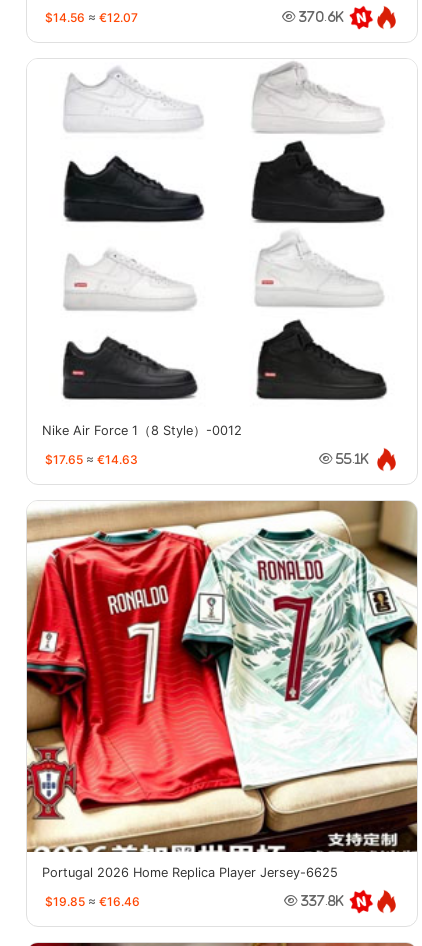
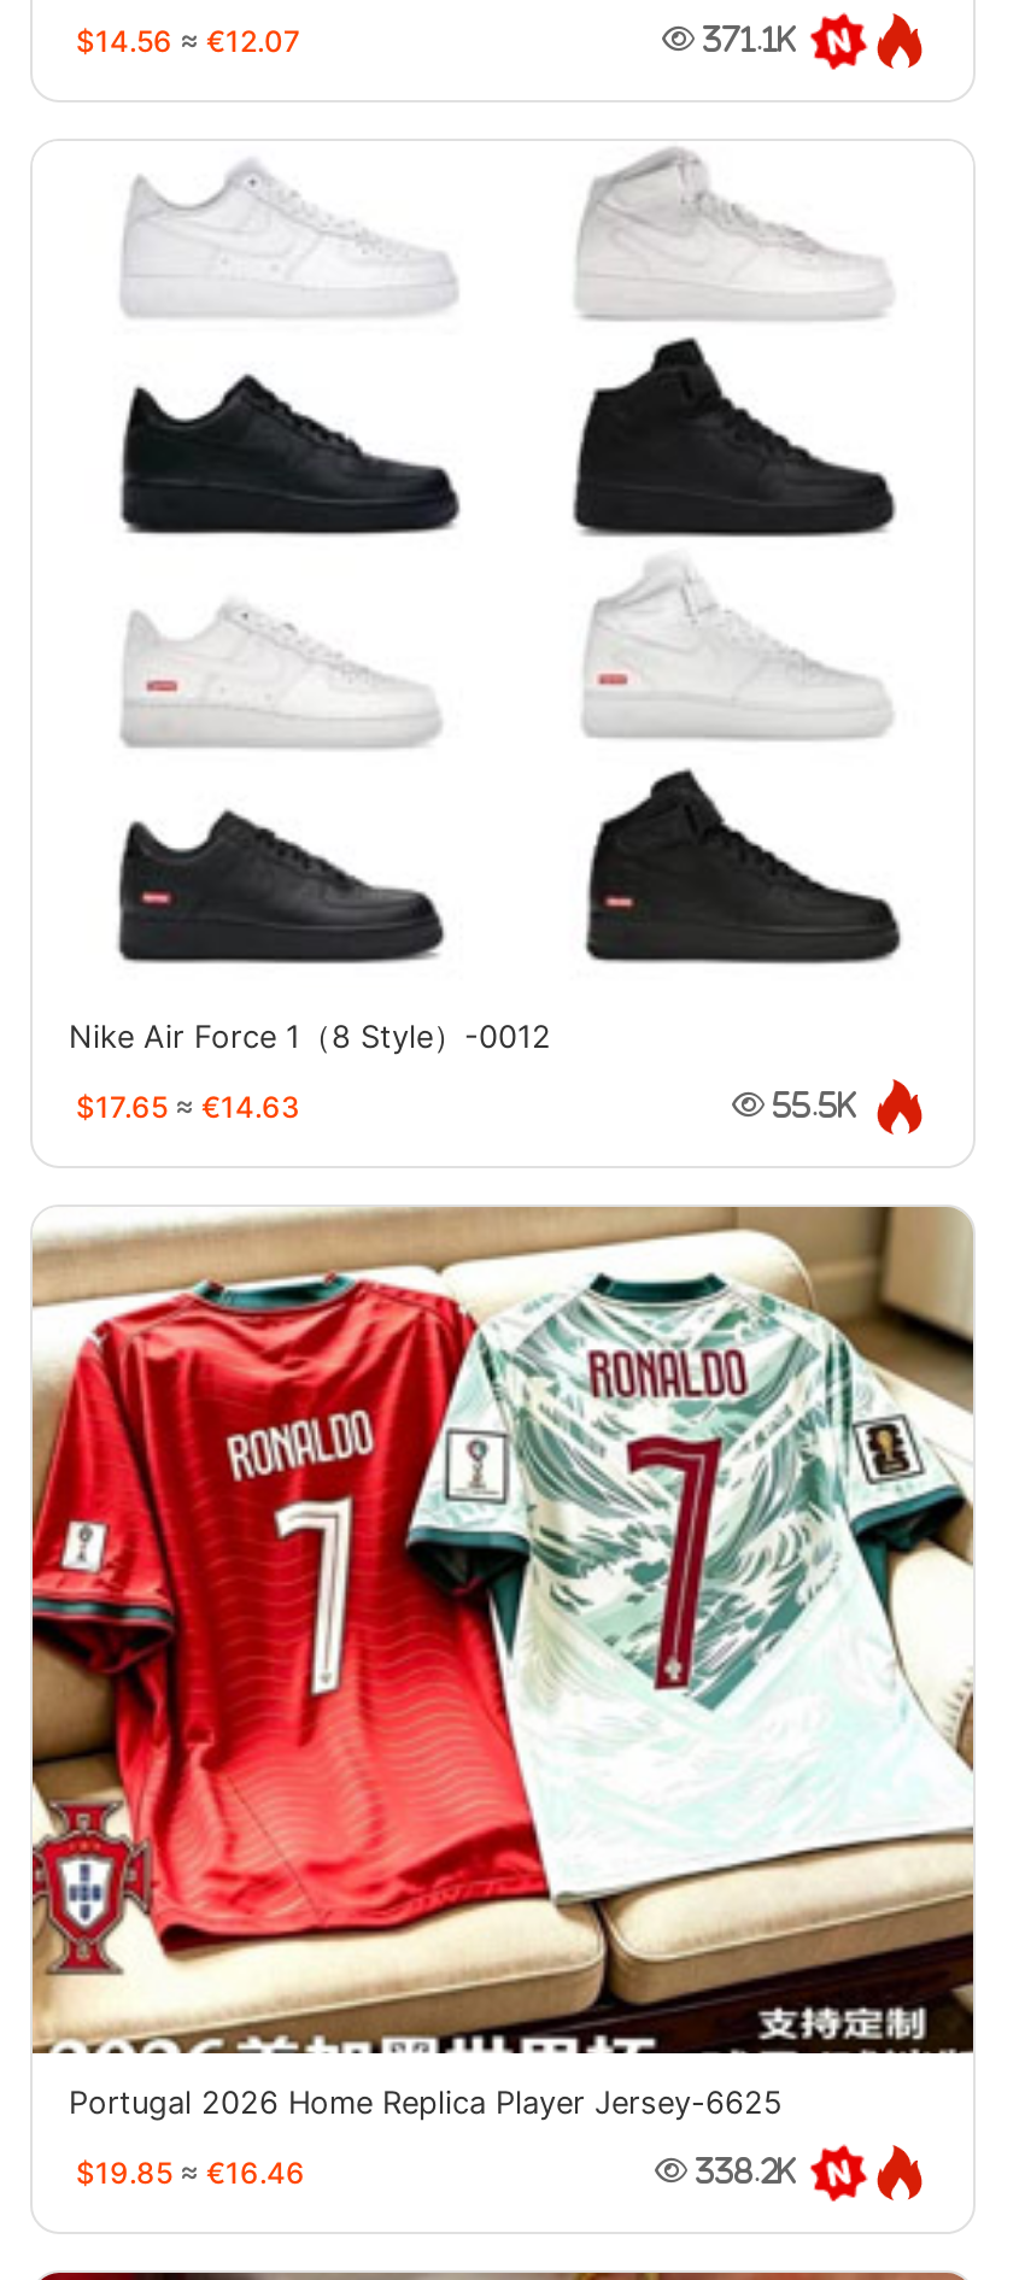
- 370.6K
+ 371.1K

- 55.1K
+ 55.5K

- 337.8K
+ 338.2K
